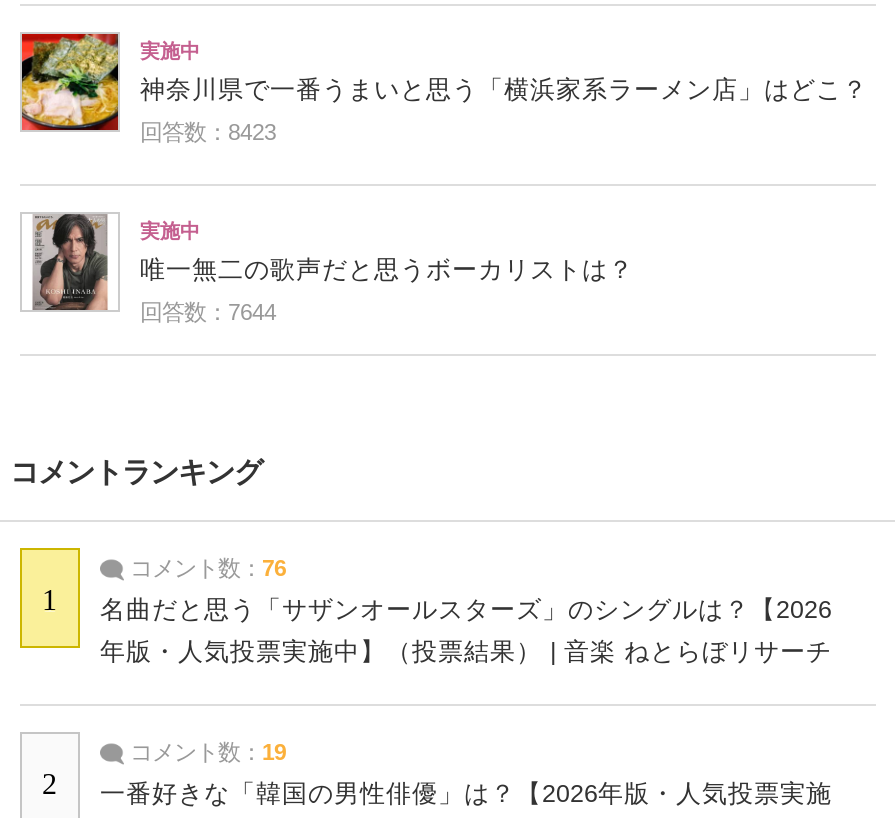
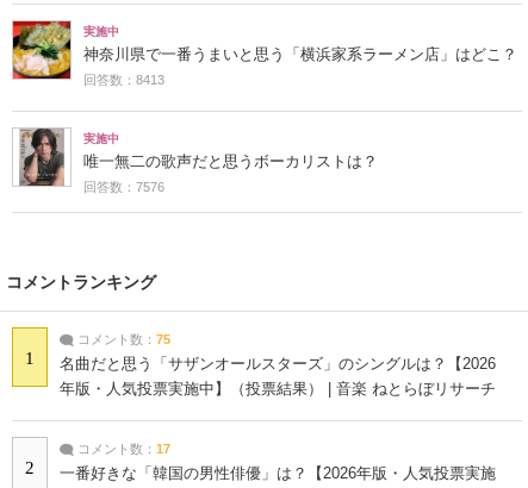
- 回答数：8423
+ 回答数：8413

- 回答数：7644
+ 回答数：7576

- コメント数：76
+ コメント数：75

- コメント数：19
+ コメント数：17
